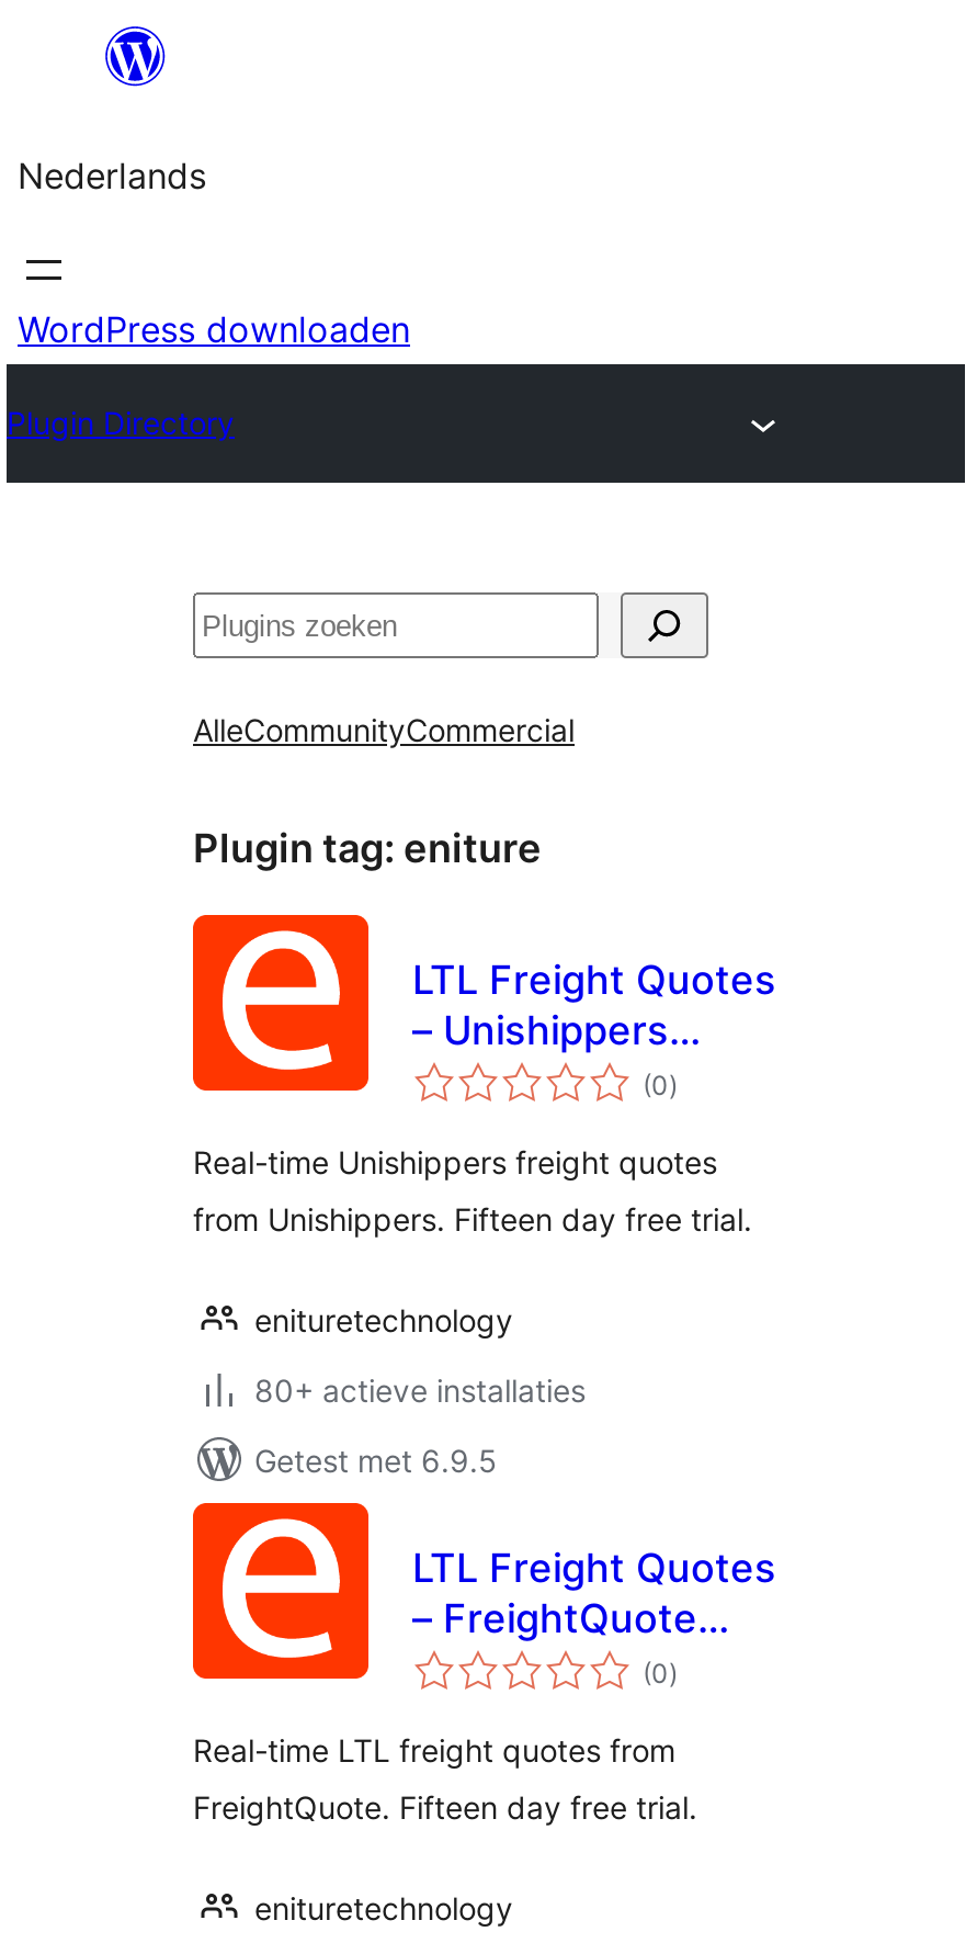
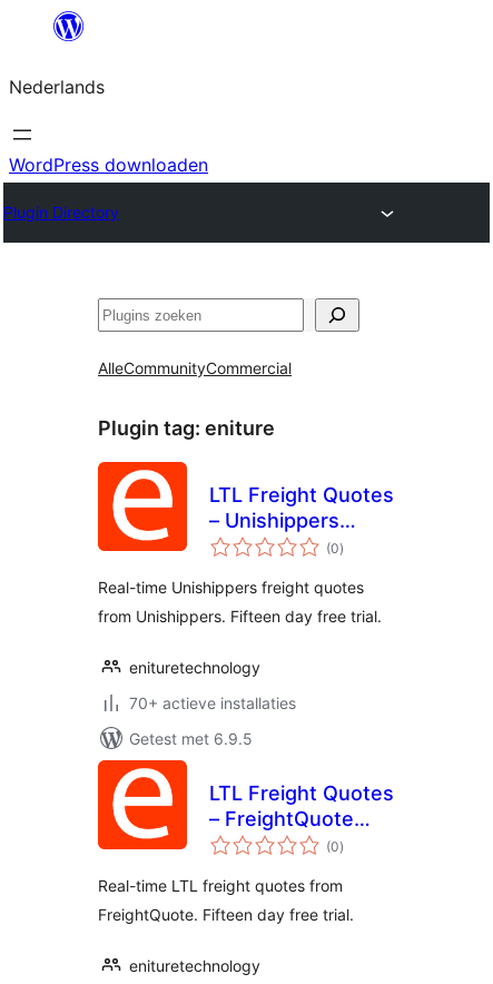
- 80+ actieve installaties
+ 70+ actieve installaties
